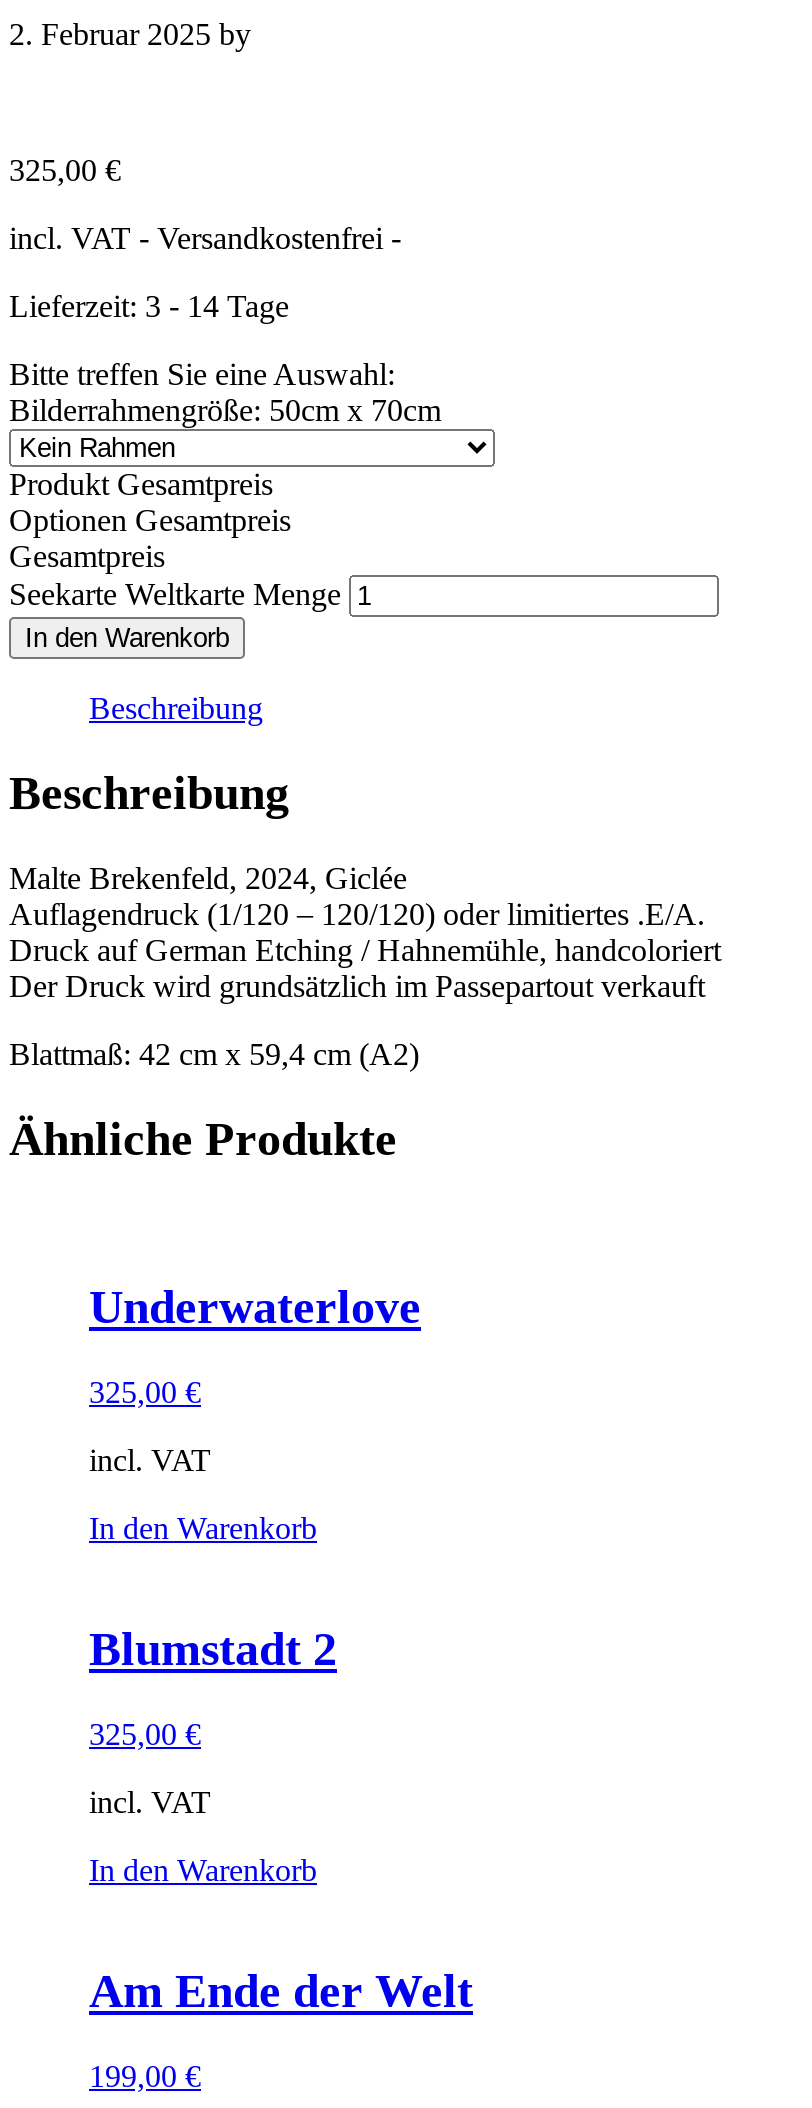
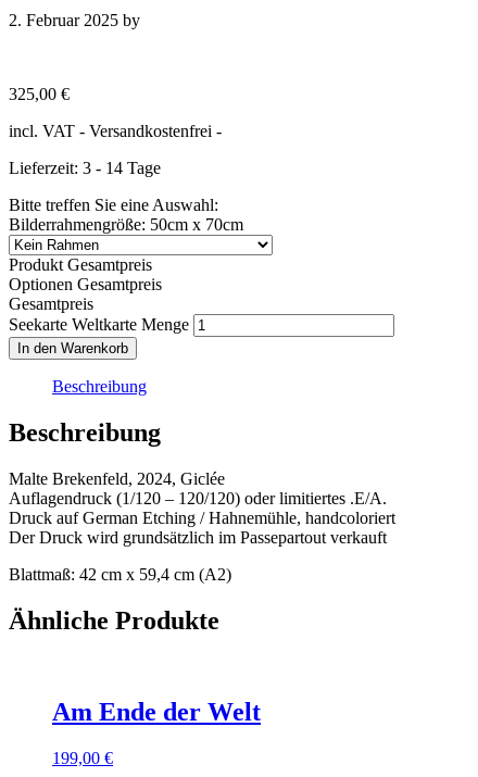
- Underwaterlove
- 325,00 €
- incl. VAT
- In den Warenkorb
- Blumstadt 2
- 325,00 €
- incl. VAT
- In den Warenkorb
